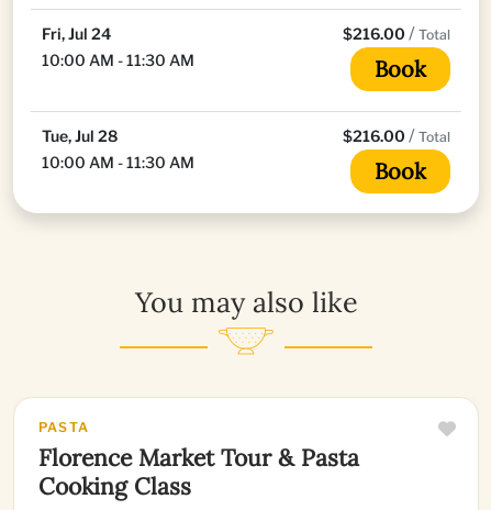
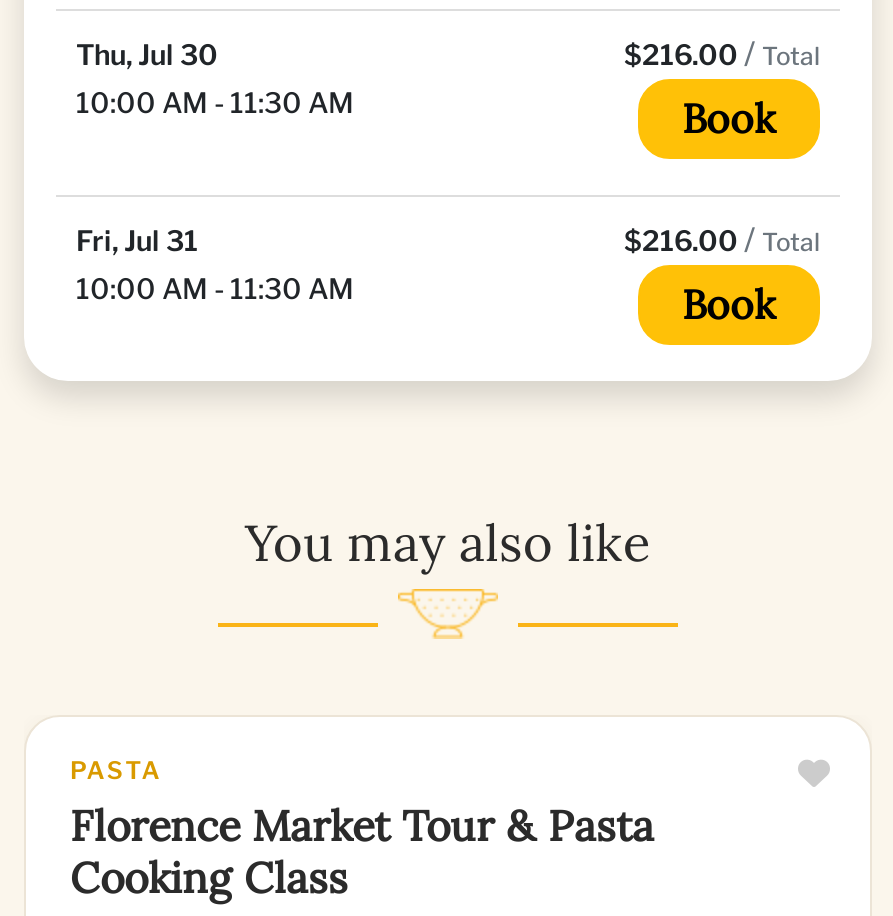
- Fri, Jul 24
+ Thu, Jul 30

- Tue, Jul 28
+ Fri, Jul 31
